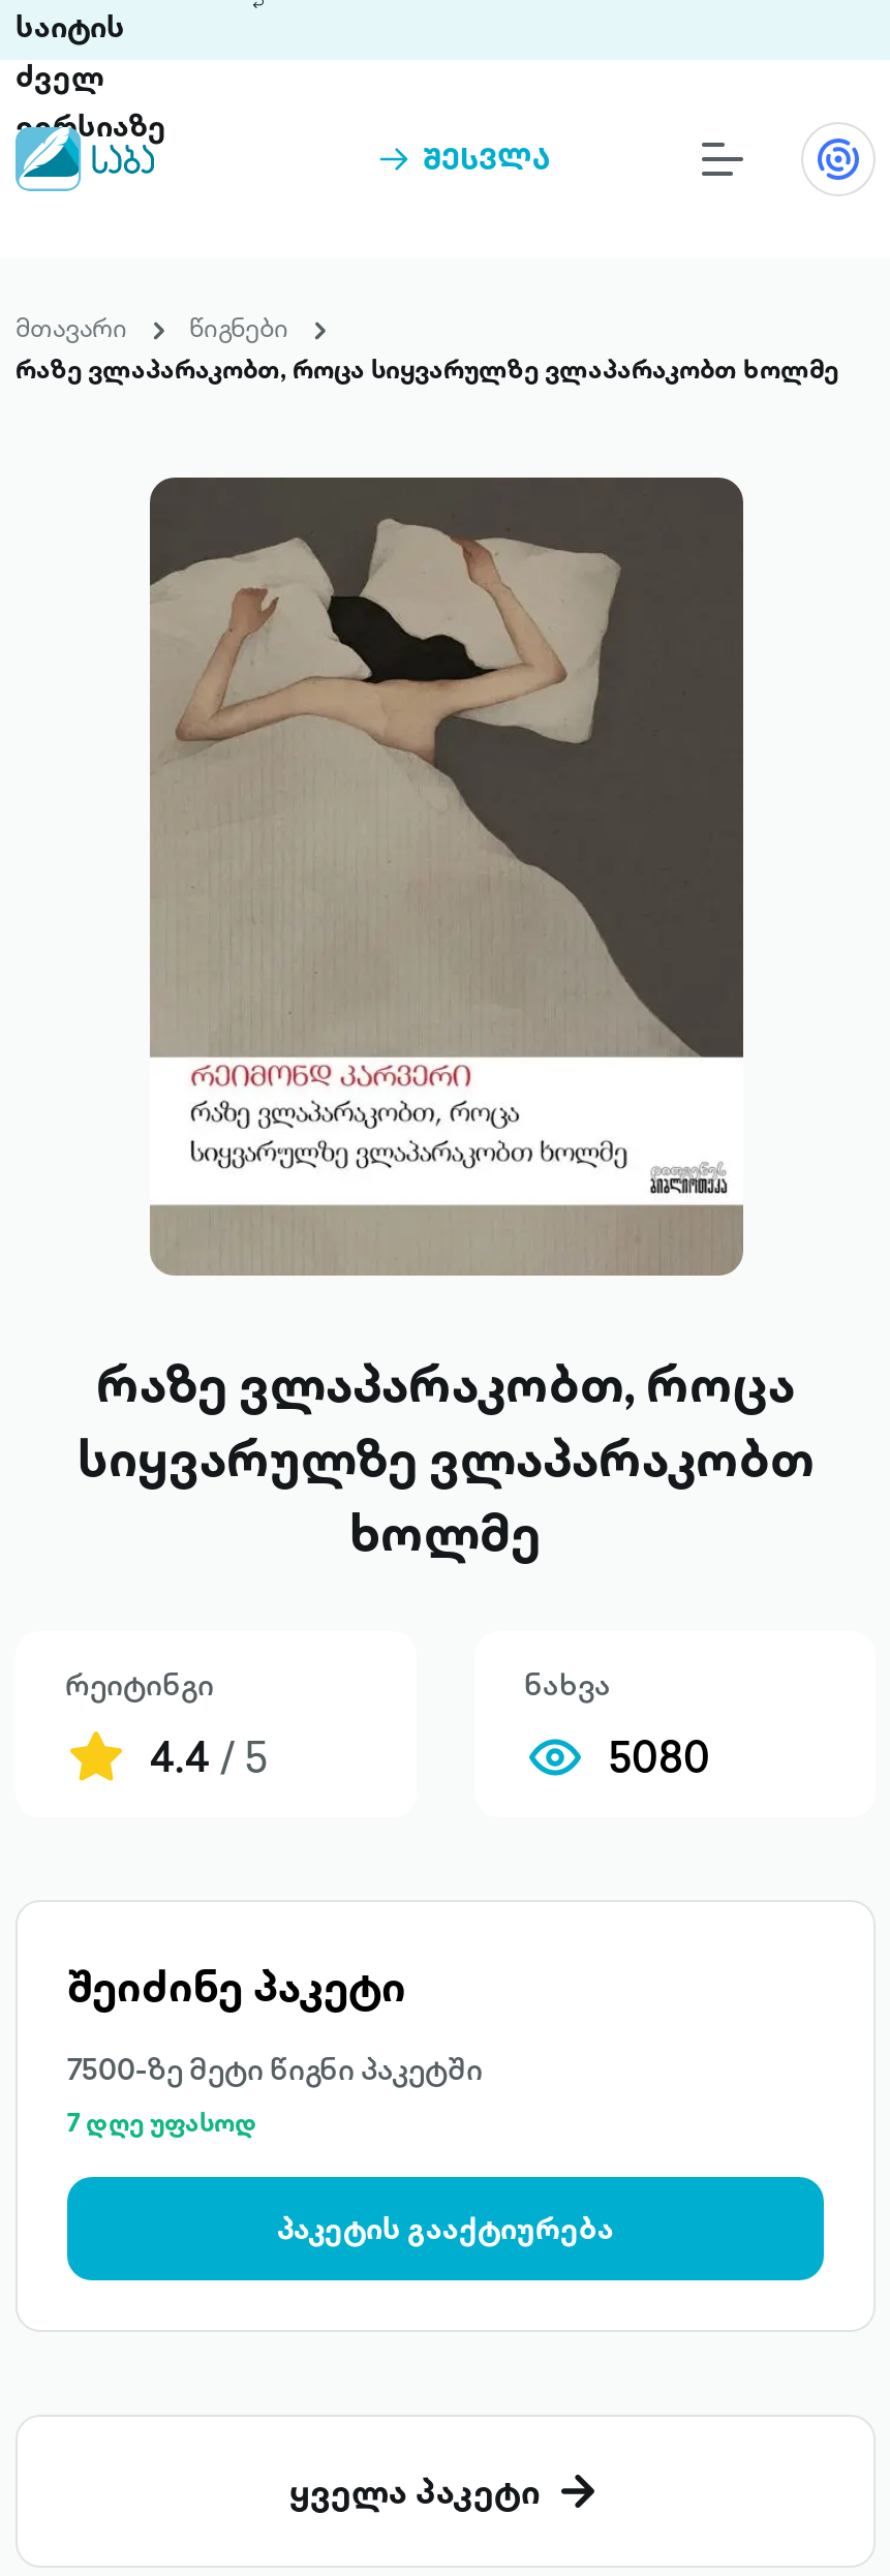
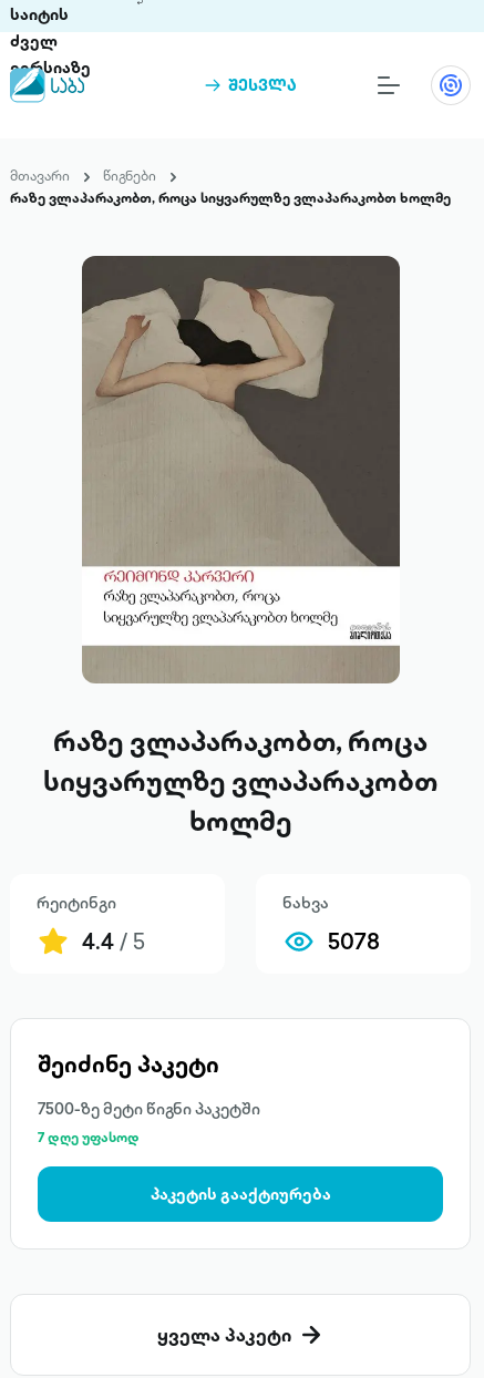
- 5080
+ 5078
